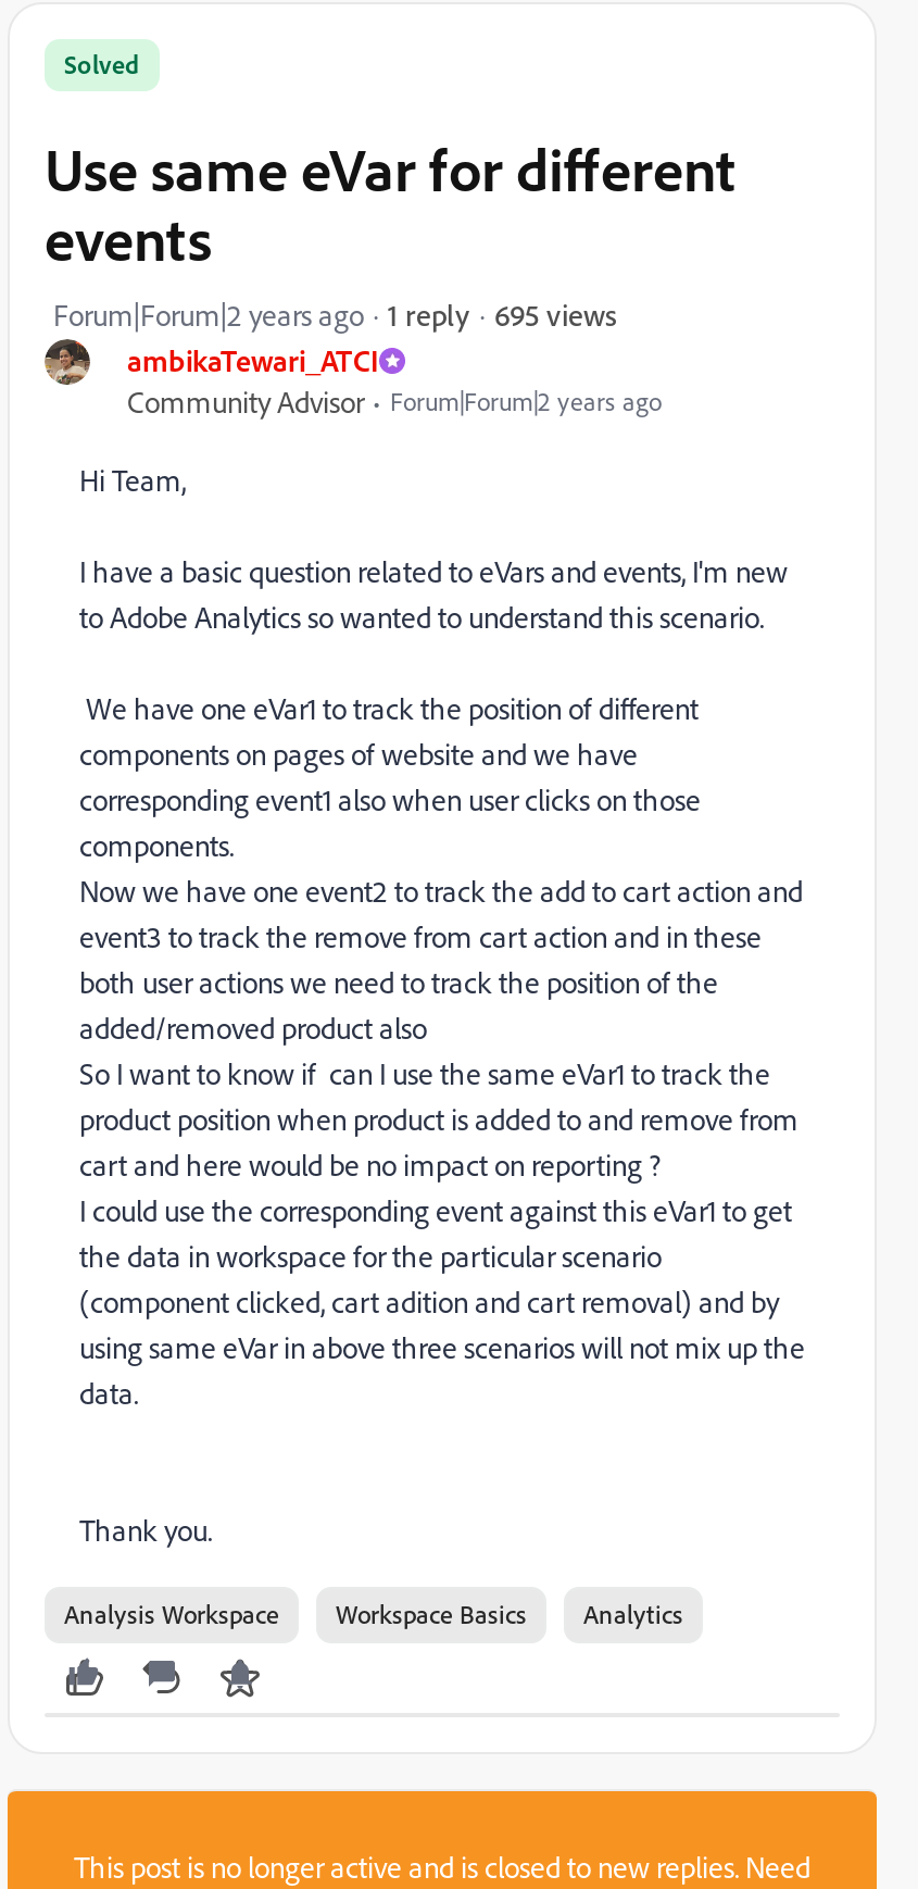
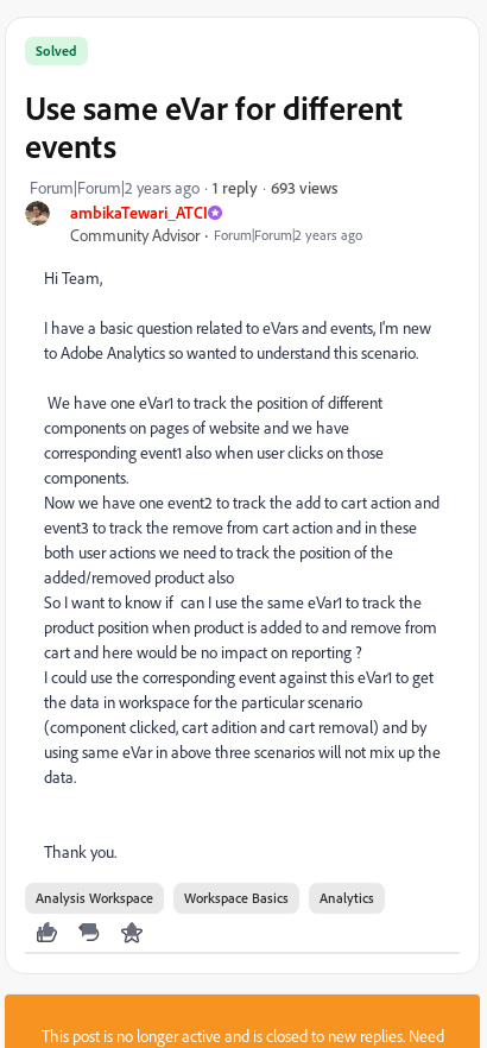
- 695 views
+ 693 views
